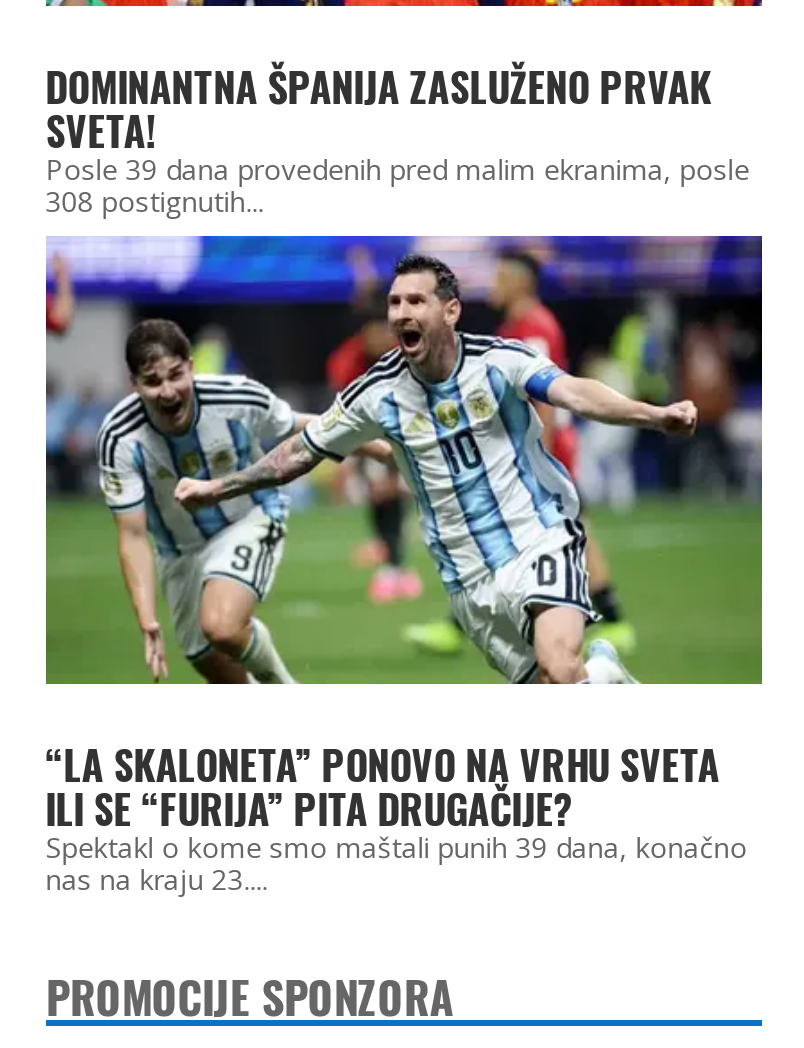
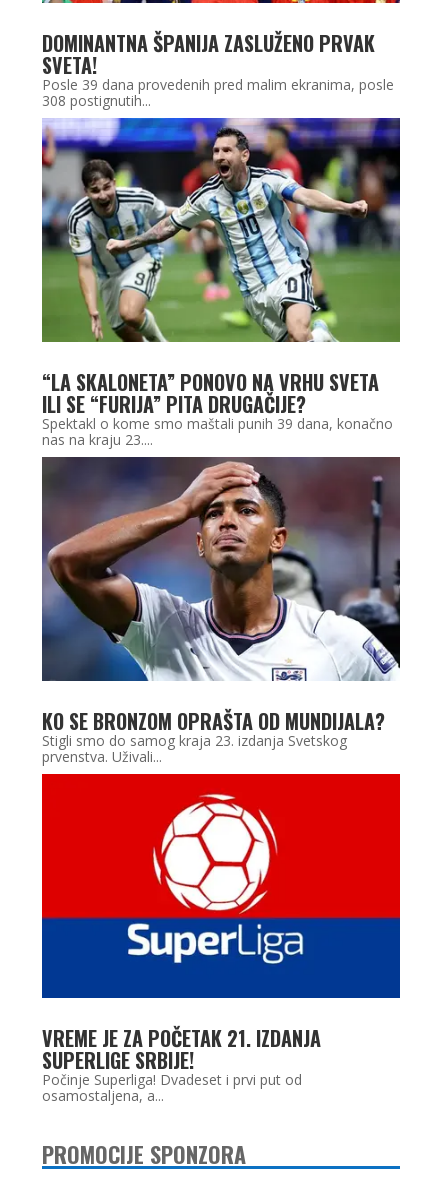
+ [image]
+ KO SE BRONZOM OPRAŠTA OD MUNDIJALA?
+ Stigli smo do samog kraja 23. izdanja Svetskog
+ prvenstva. Uživali...

+ [image]
+ VREME JE ZA POČETAK 21. IZDANJA
+ SUPERLIGE SRBIJE!
+ Počinje Superliga! Dvadeset i prvi put od
+ osamostaljena, a...
